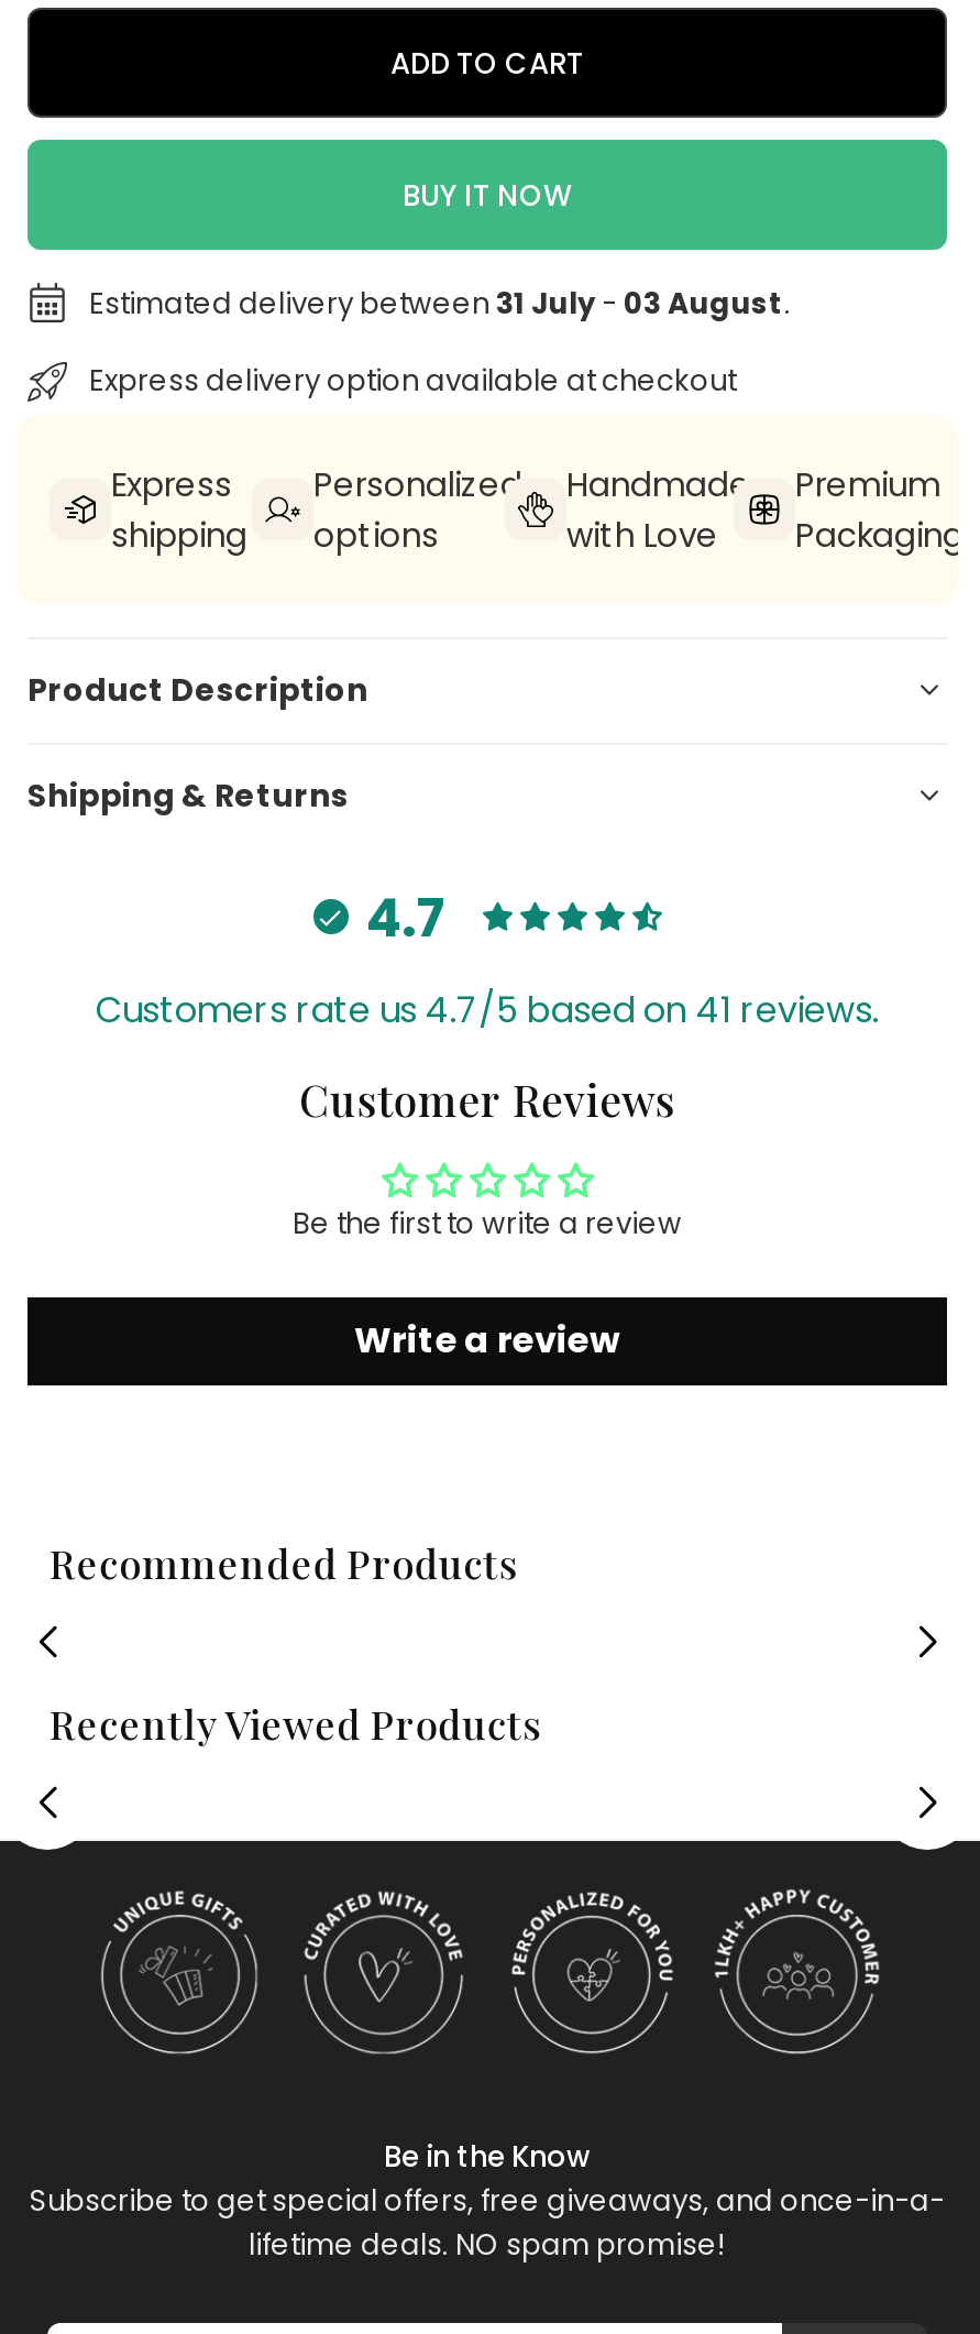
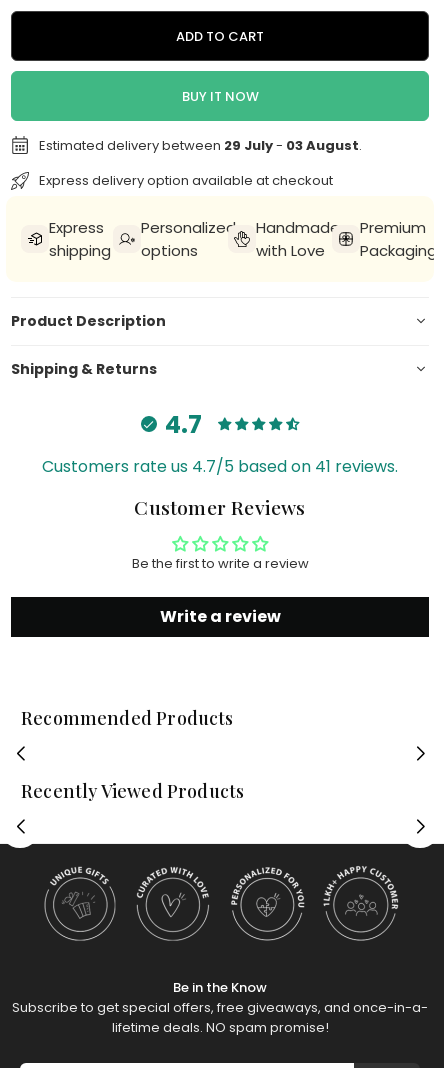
- Estimated delivery between 31 July - 03 August.
+ Estimated delivery between 29 July - 03 August.
